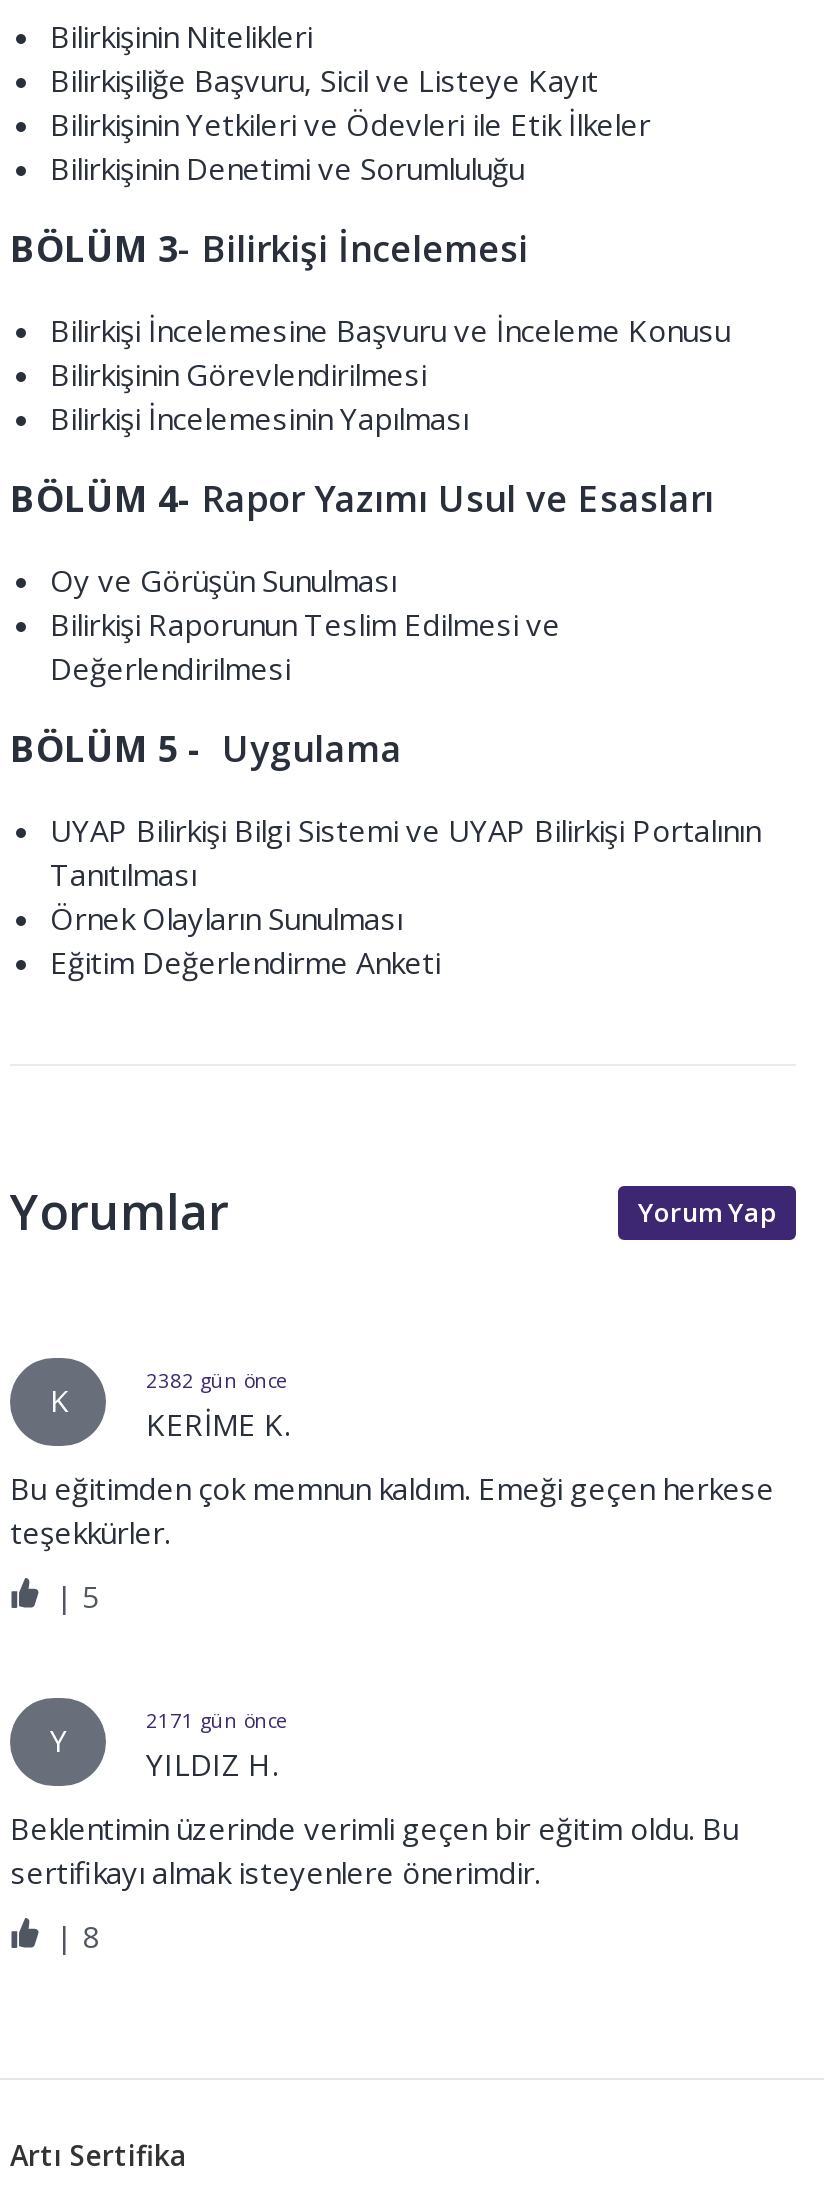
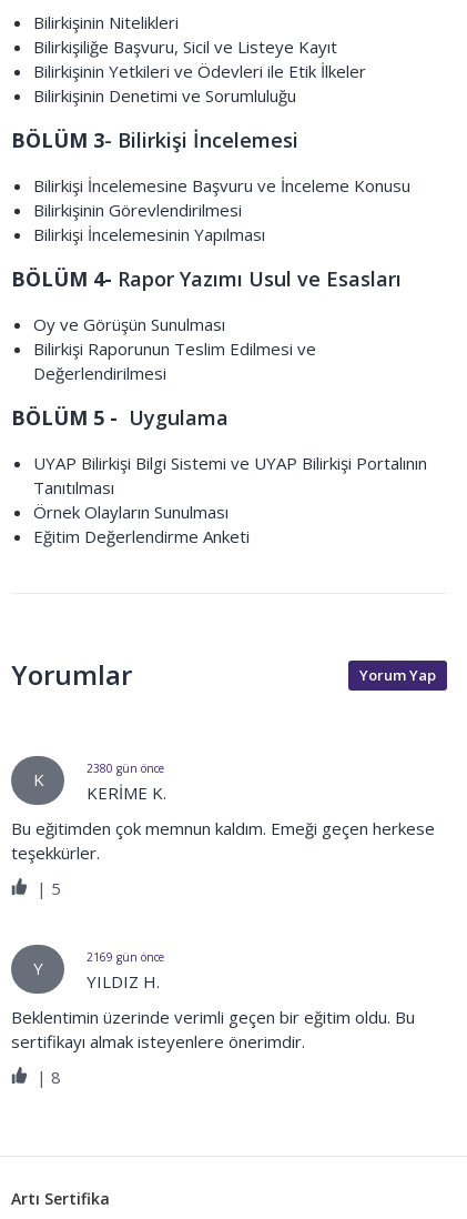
- 2382 gün önce
+ 2380 gün önce

- 2171 gün önce
+ 2169 gün önce
